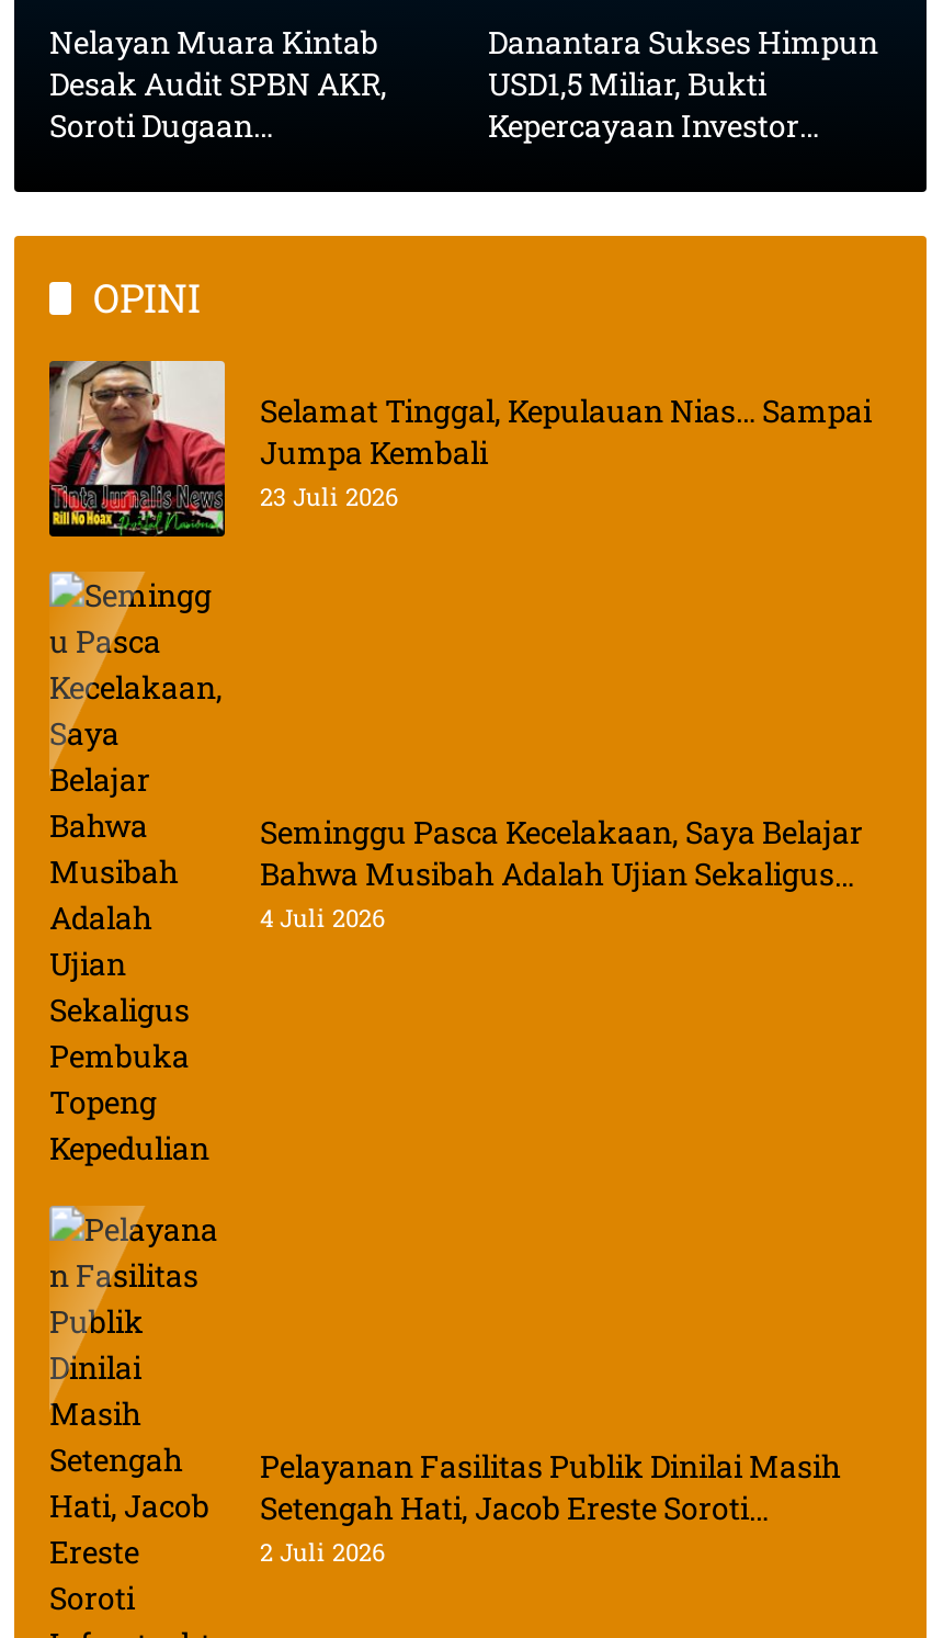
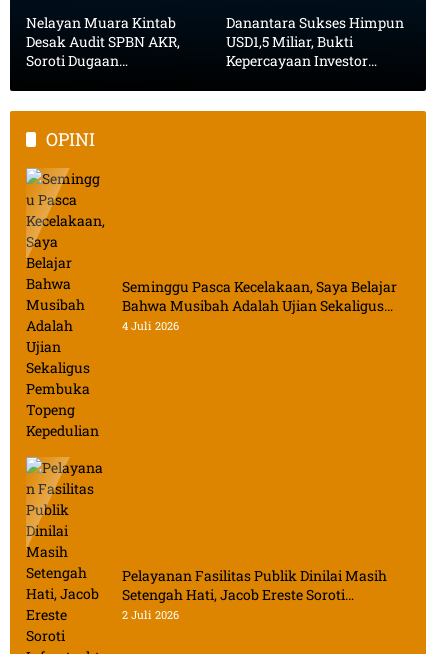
- [image]
- Selamat Tinggal, Kepulauan Nias… Sampai
- Jumpa Kembali
- 23 Juli 2026
